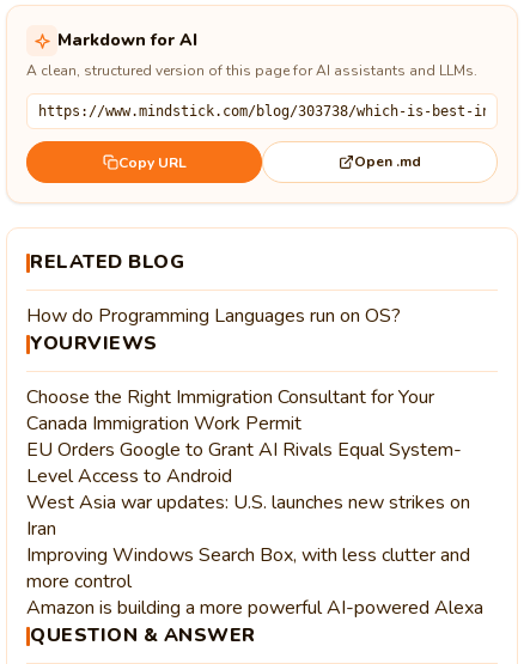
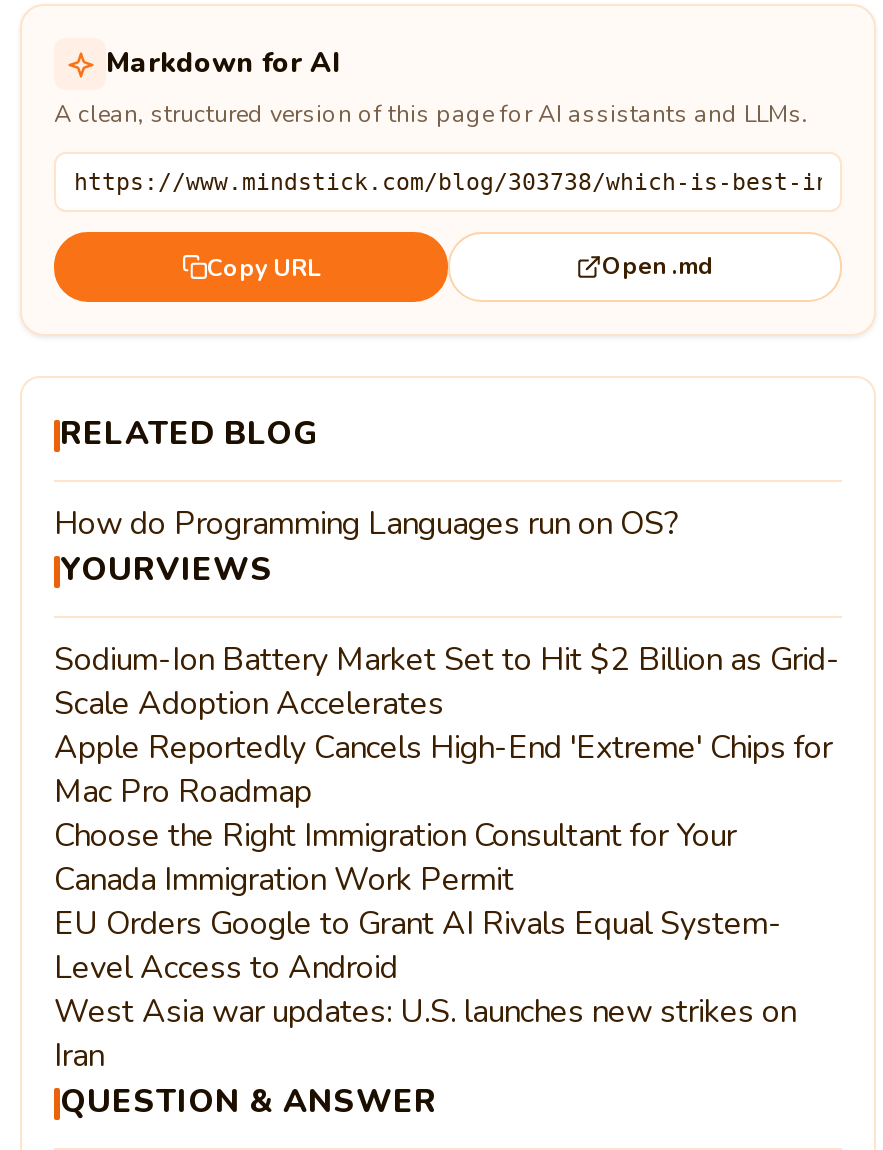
+ Sodium-Ion Battery Market Set to Hit $2 Billion as Grid-
+ Scale Adoption Accelerates
+ Apple Reportedly Cancels High-End 'Extreme' Chips for
+ Mac Pro Roadmap

moved down: Choose the Right Immigration Consultant for Your | Canada Immigration Work Permit | EU Orders Google to Grant AI Rivals Equal System- | Level Access to Android | West Asia war updates: U.S. launches new strikes on | Iran

- Improving Windows Search Box, with less clutter and
- more control
- Amazon is building a more powerful AI-powered Alexa
